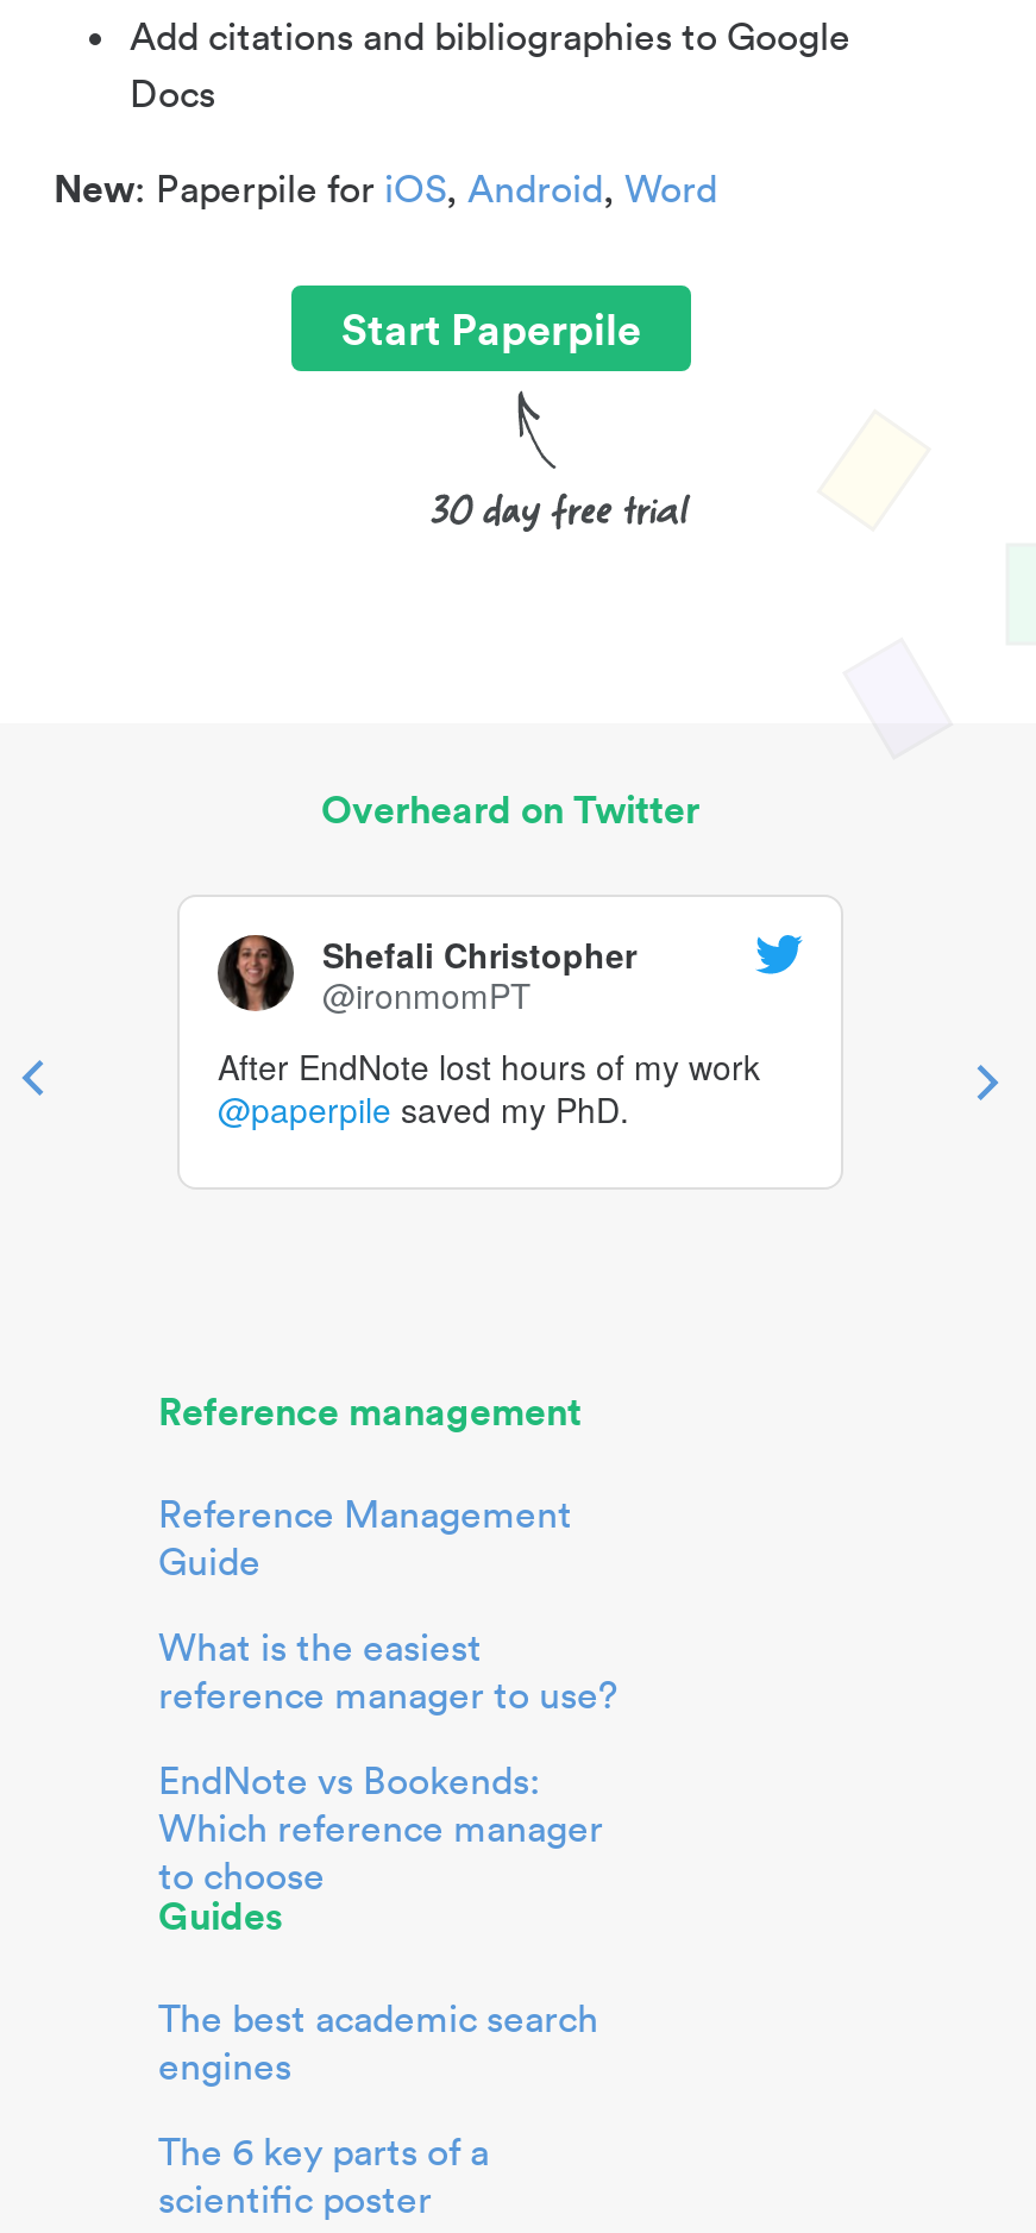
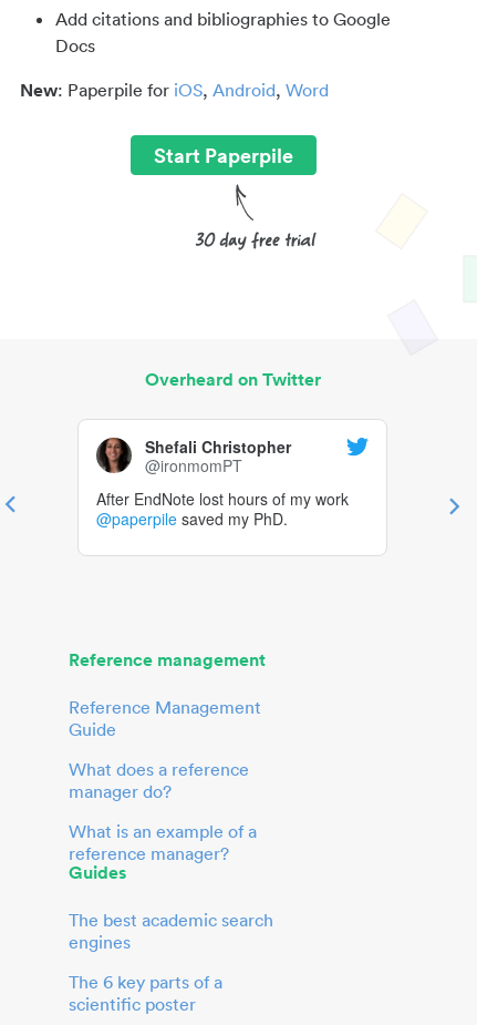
- What is the easiest
- reference manager to use?
+ What does a reference
+ manager do?

- EndNote vs Bookends:
- Which reference manager
- to choose
+ What is an example of a
+ reference manager?
